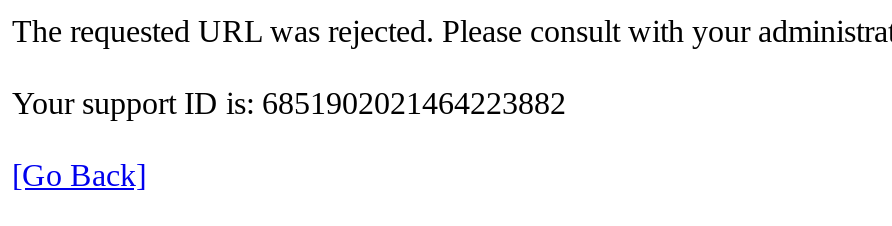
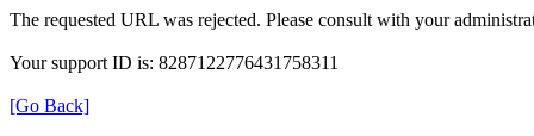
- Your support ID is: 6851902021464223882
+ Your support ID is: 8287122776431758311
